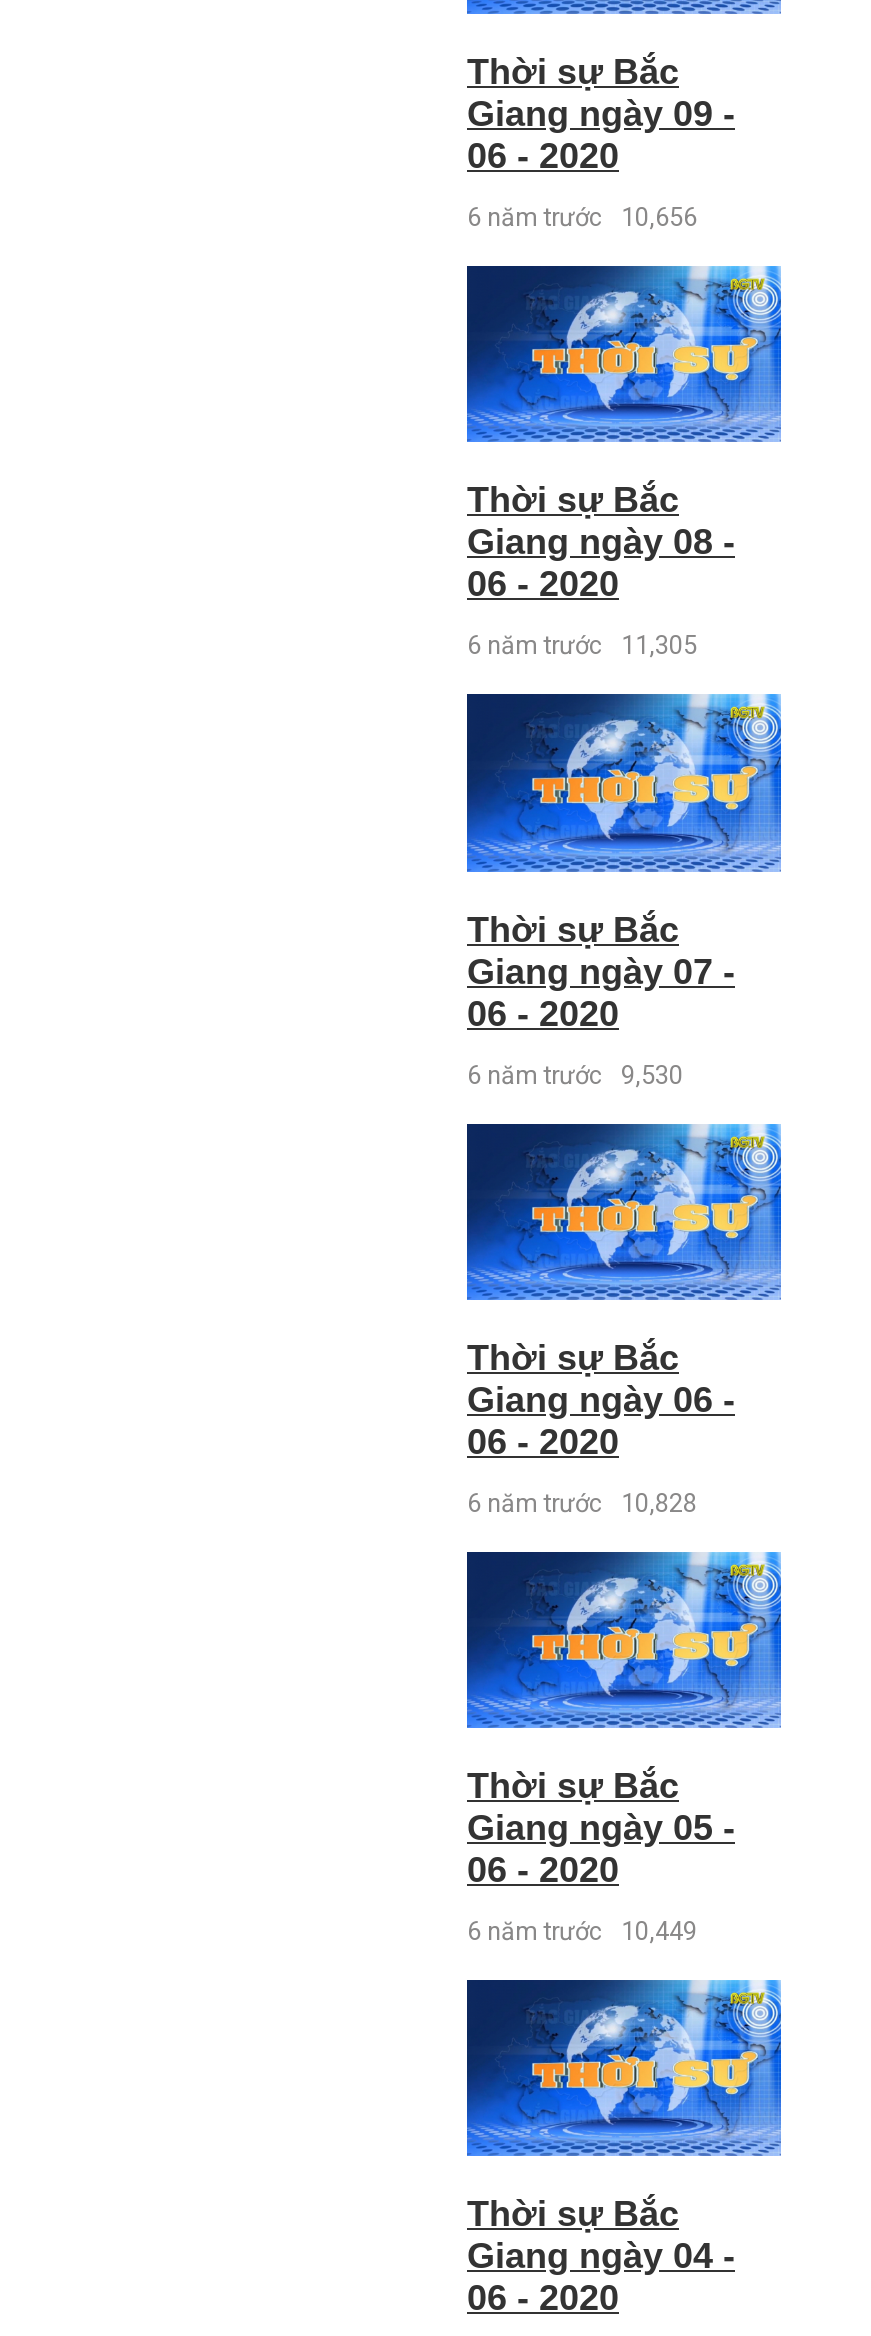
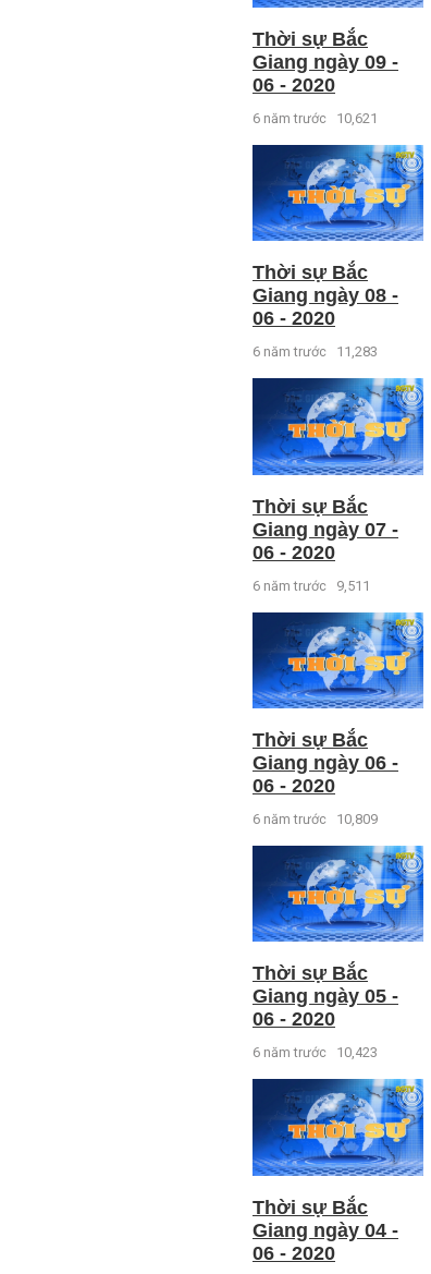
- 6 năm trước 10,656
+ 6 năm trước 10,621

- 6 năm trước 11,305
+ 6 năm trước 11,283

- 6 năm trước 9,530
+ 6 năm trước 9,511

- 6 năm trước 10,828
+ 6 năm trước 10,809

- 6 năm trước 10,449
+ 6 năm trước 10,423
